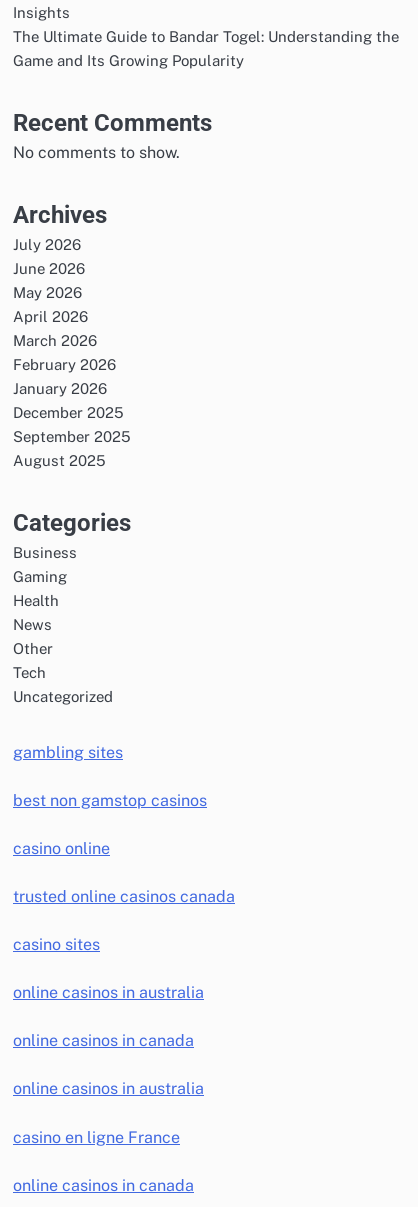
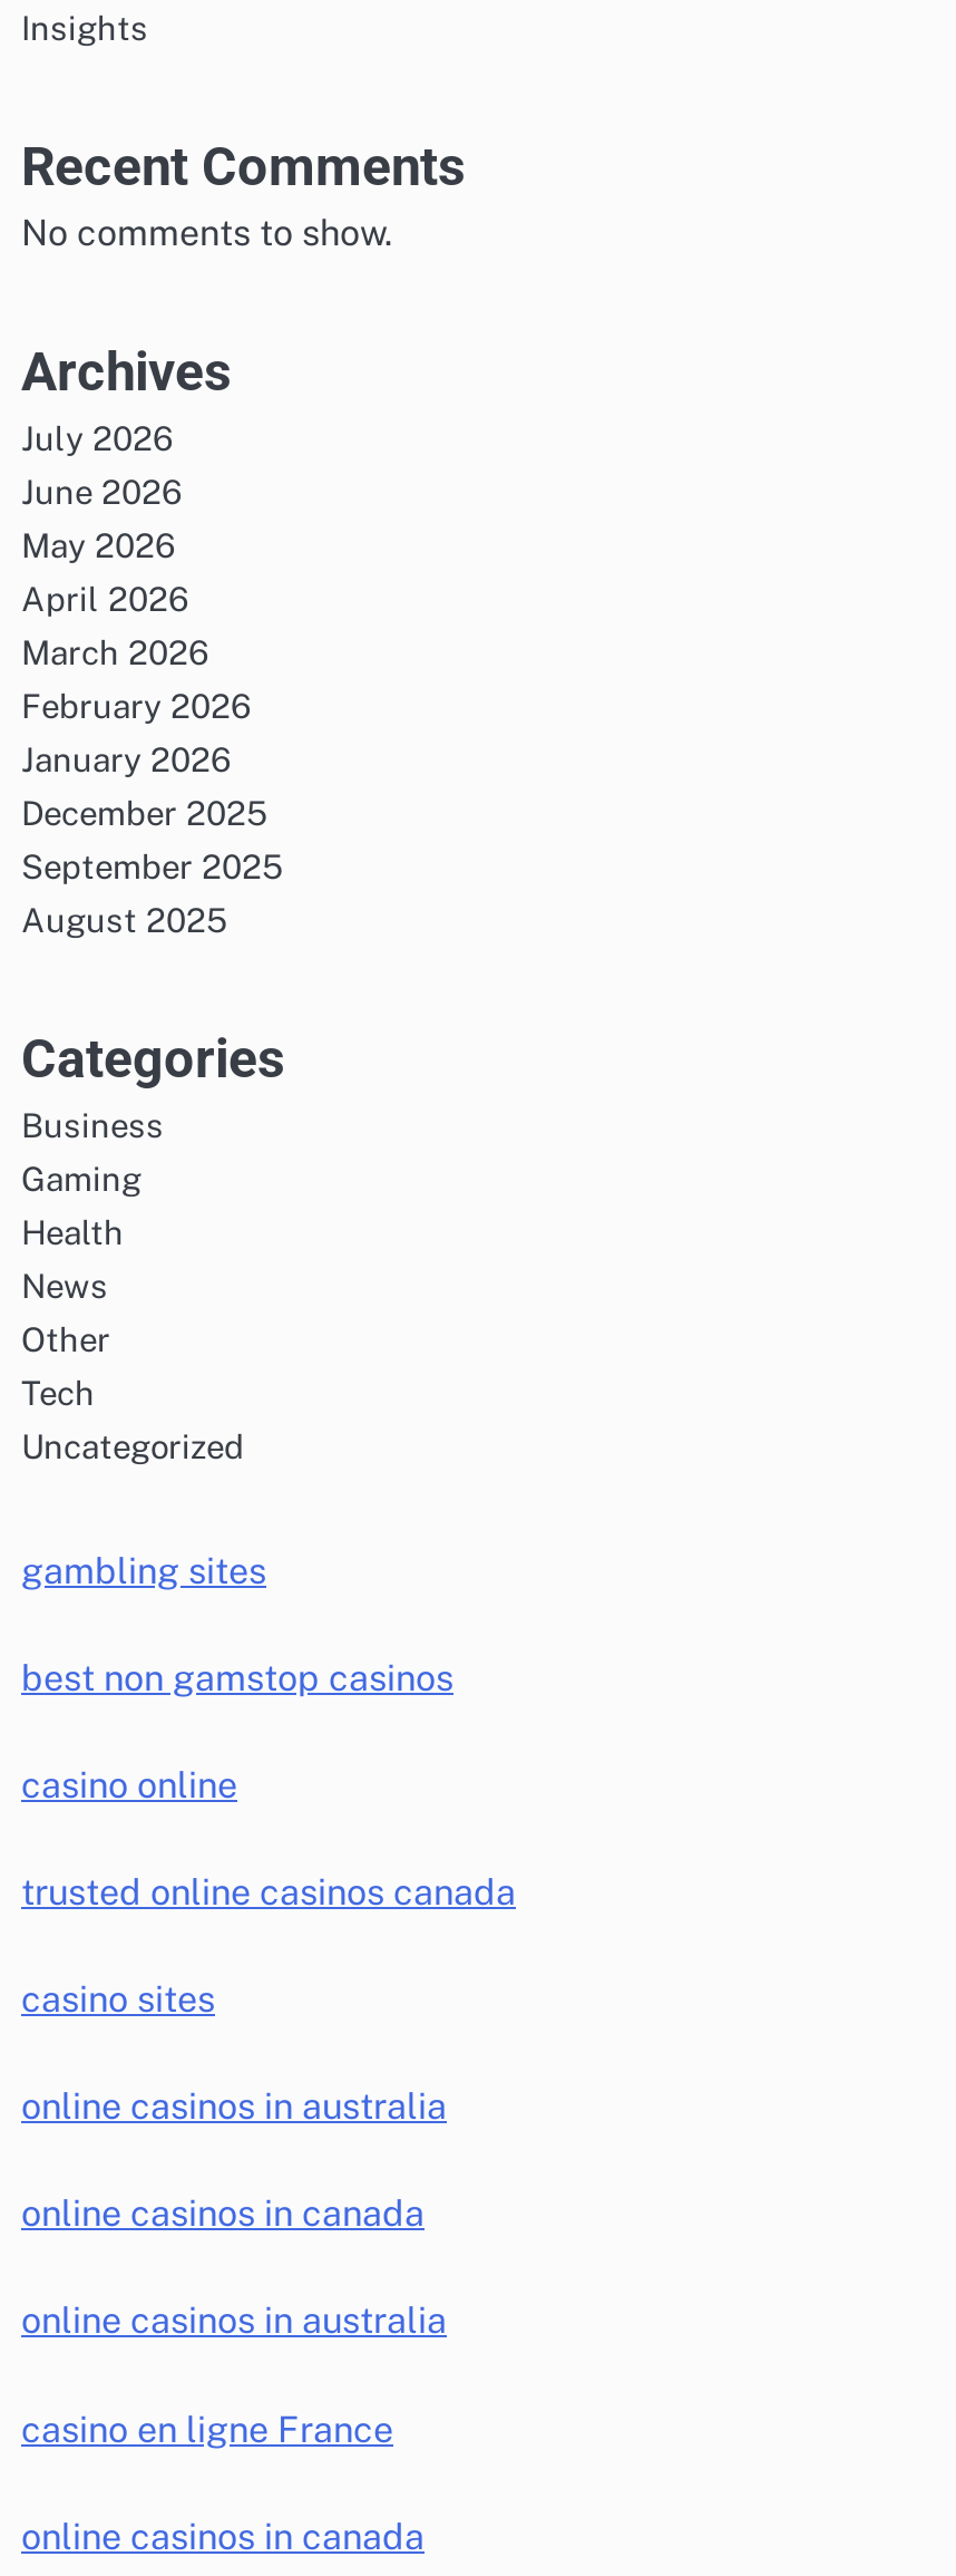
- The Ultimate Guide to Bandar Togel: Understanding the
- Game and Its Growing Popularity
